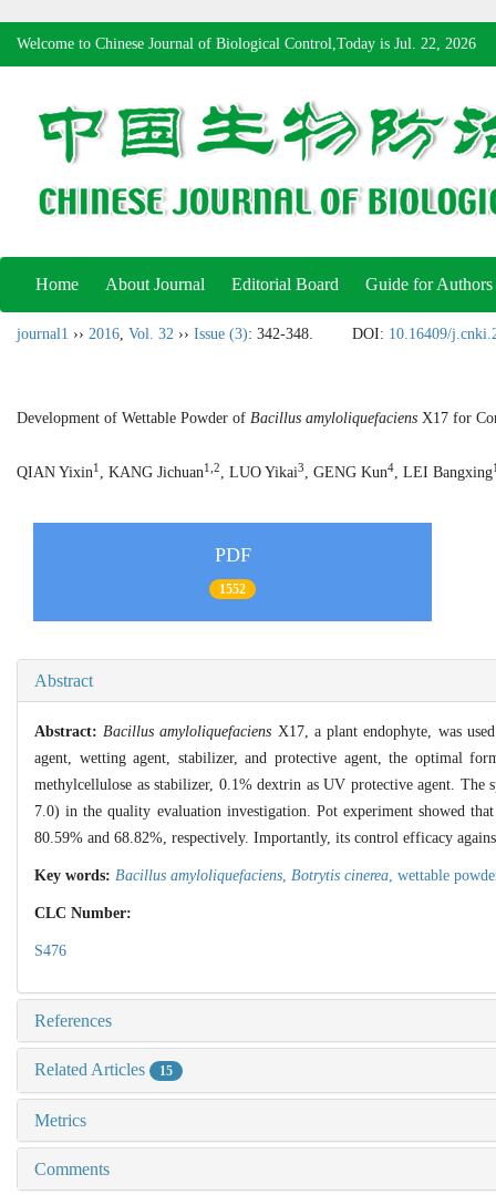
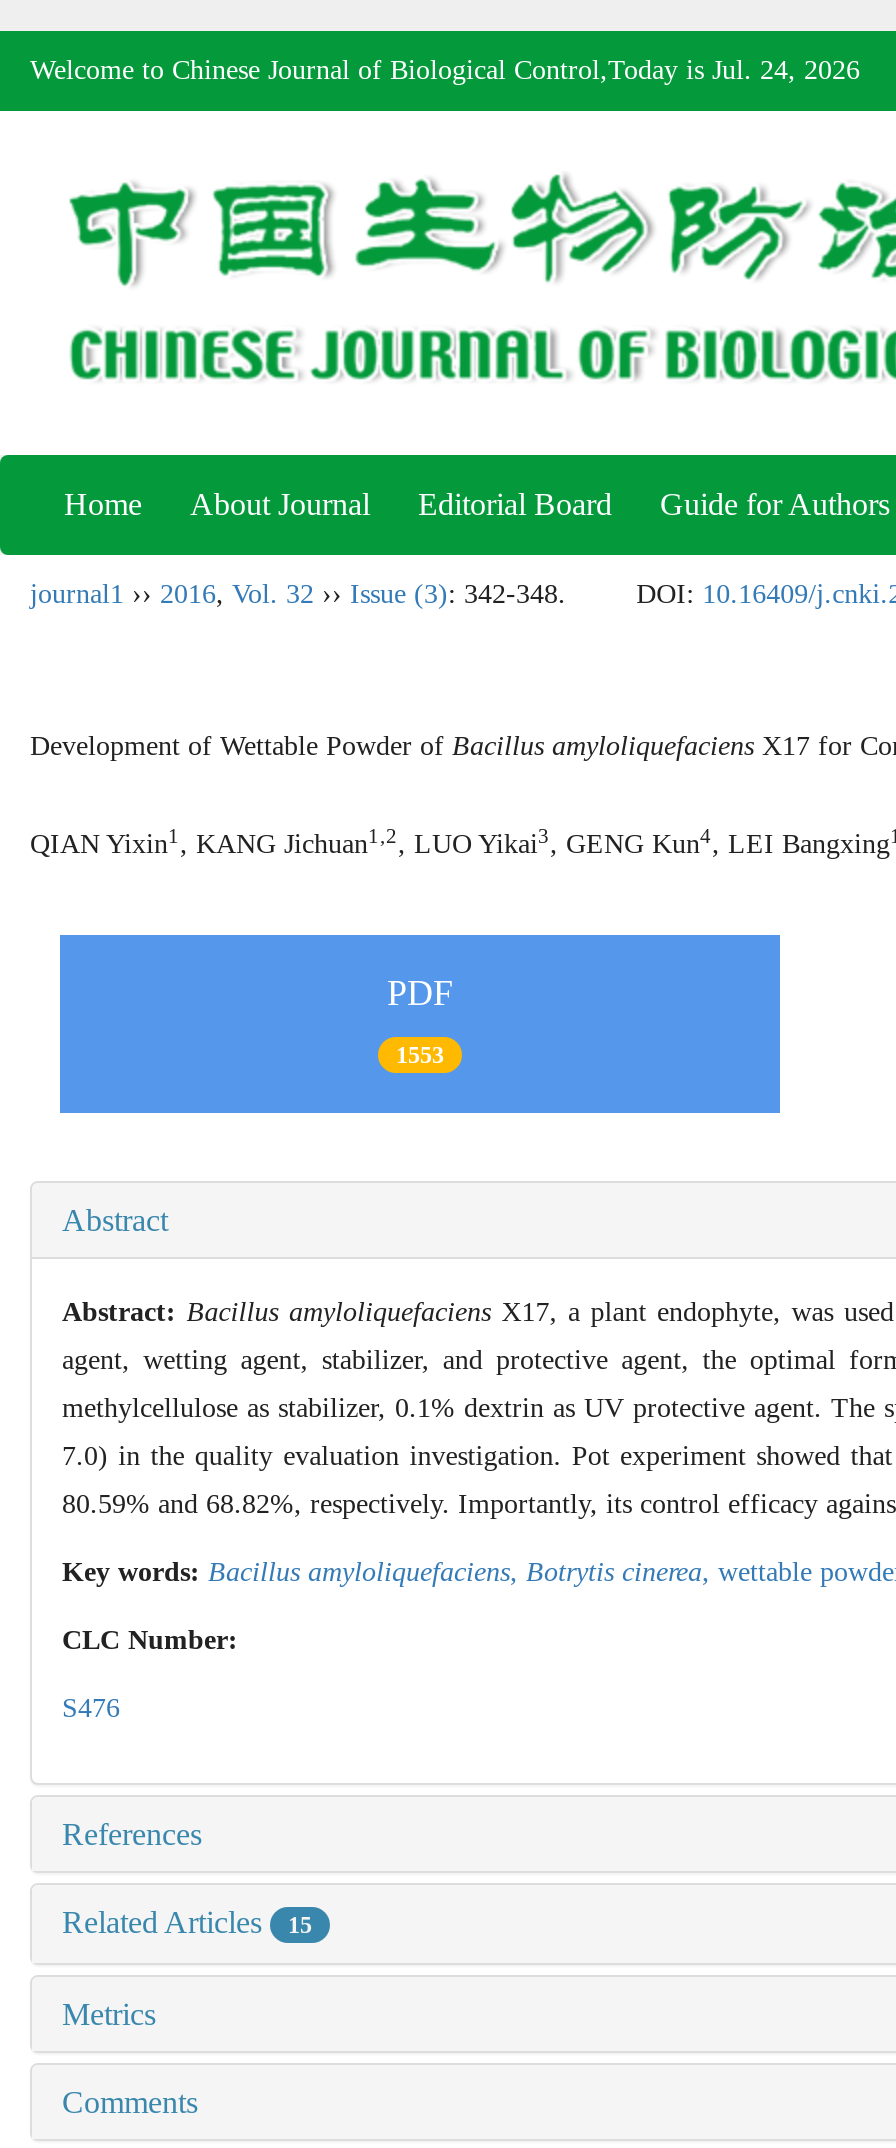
- Welcome to Chinese Journal of Biological Control,Today is Jul. 22, 2026
+ Welcome to Chinese Journal of Biological Control,Today is Jul. 24, 2026

- 1552
+ 1553
